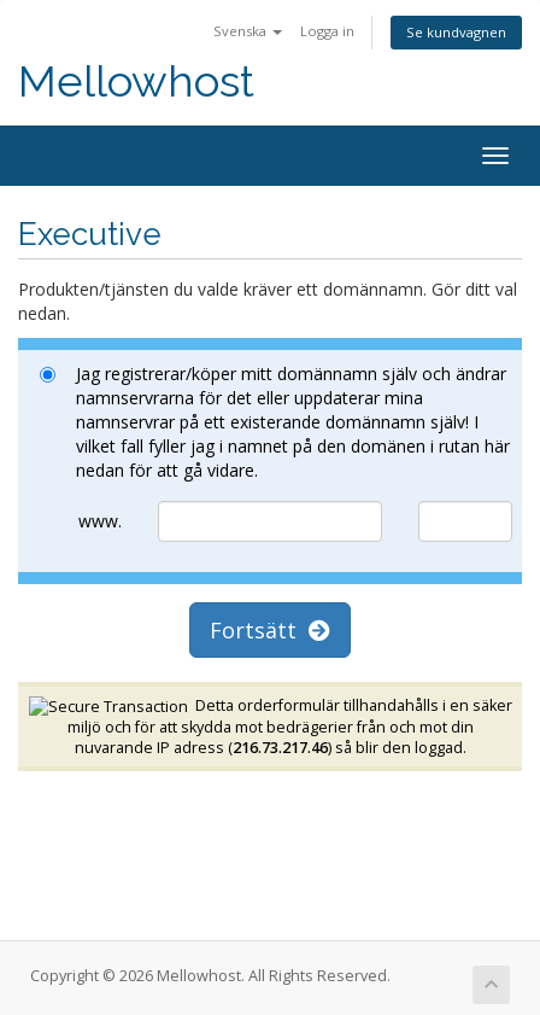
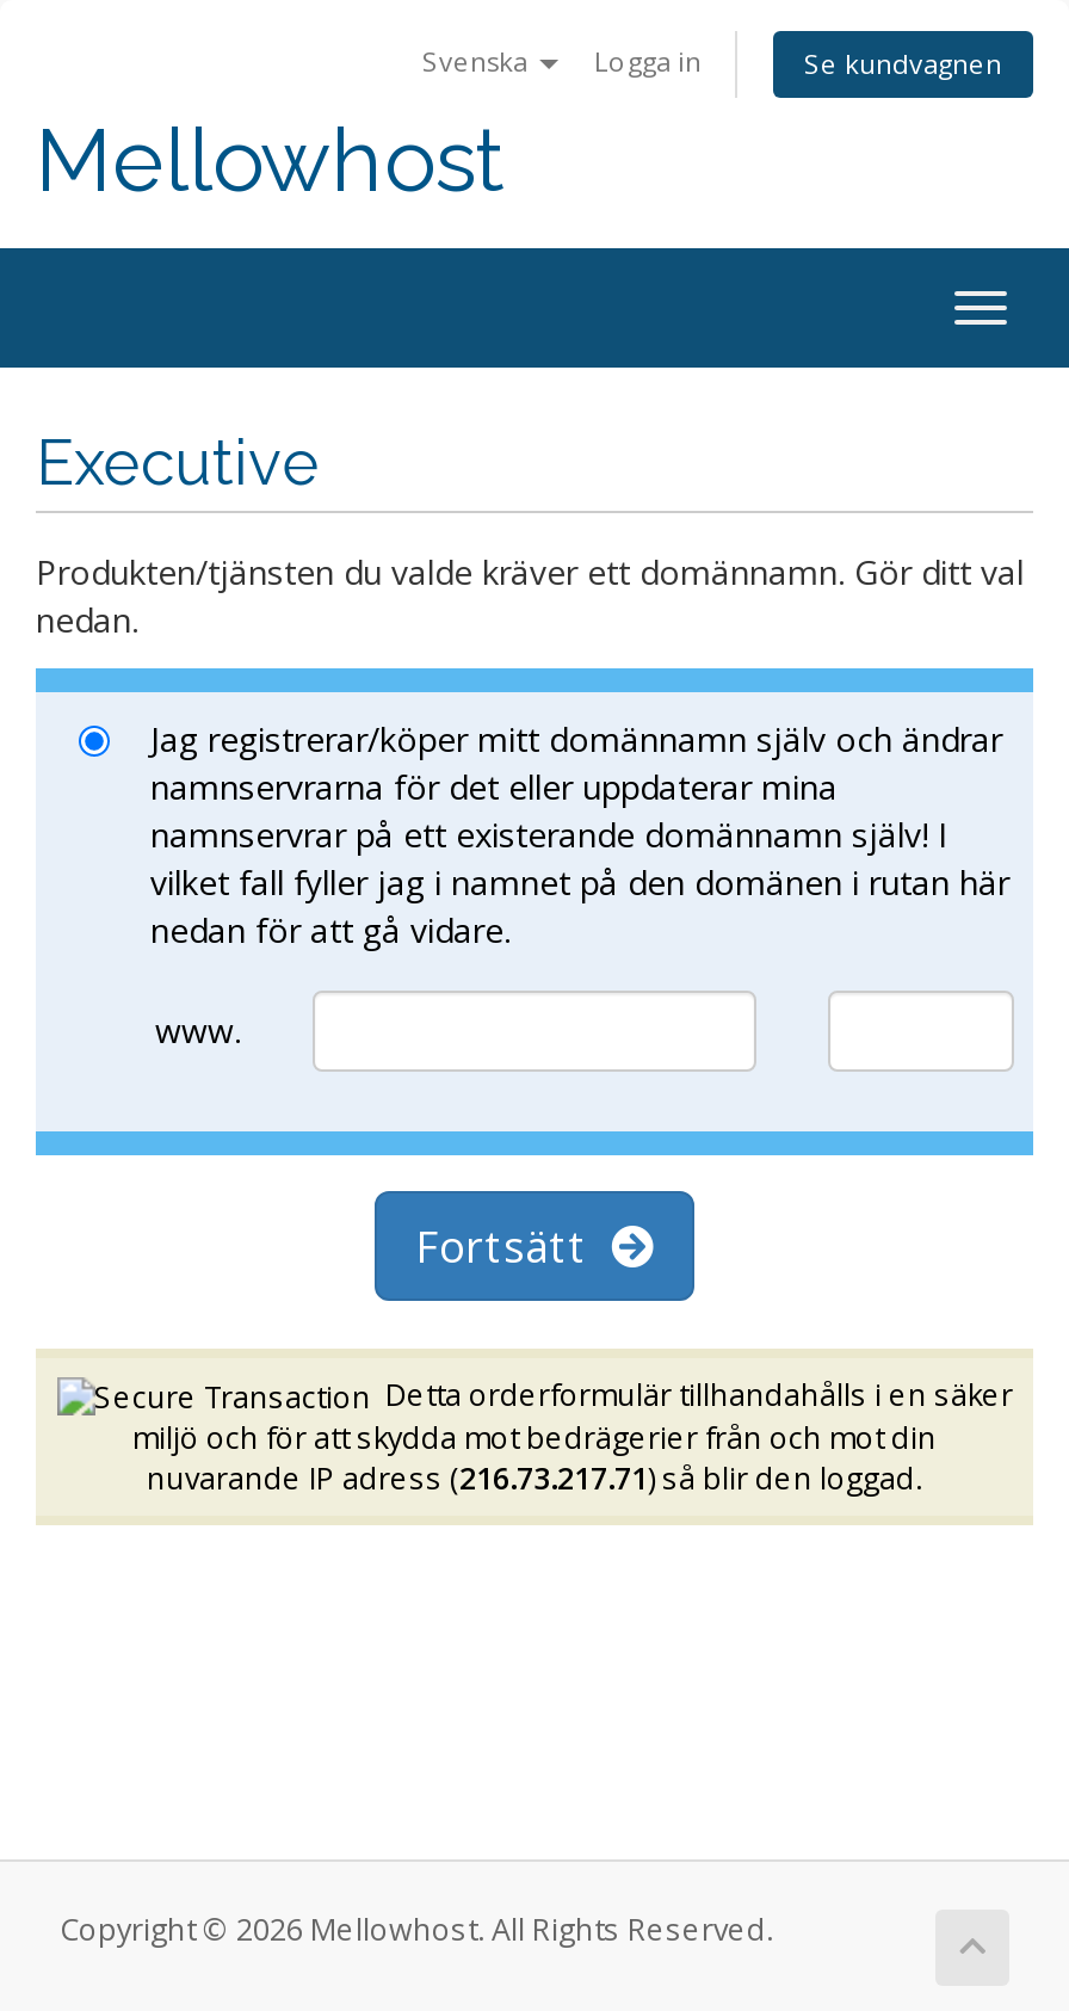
- nuvarande IP adress (216.73.217.46) så blir den loggad.
+ nuvarande IP adress (216.73.217.71) så blir den loggad.
